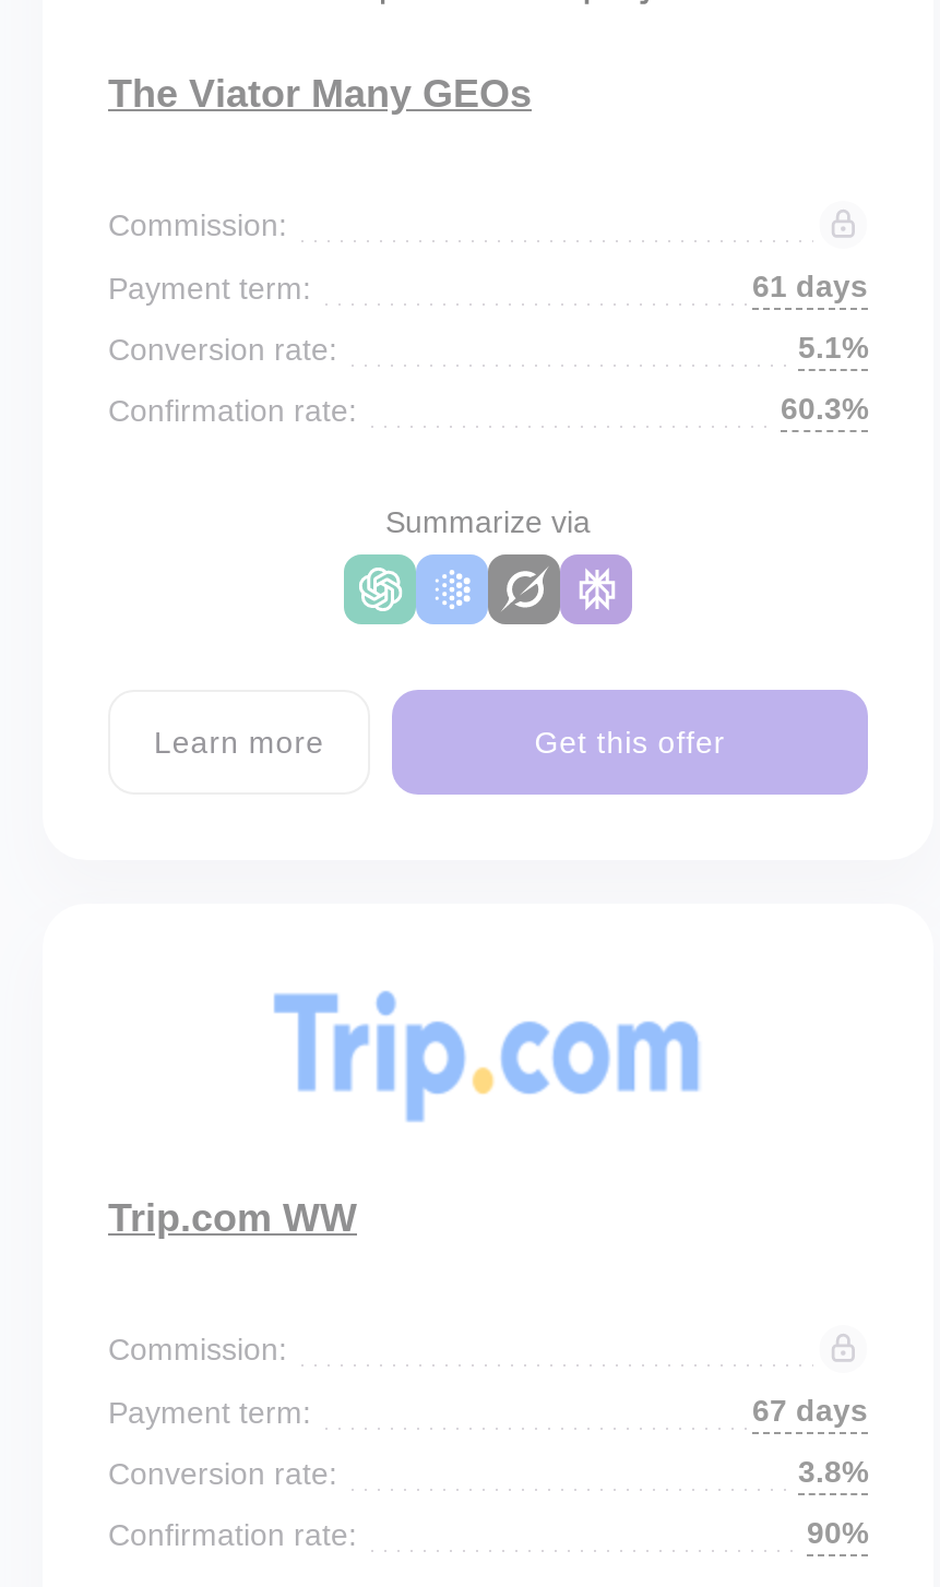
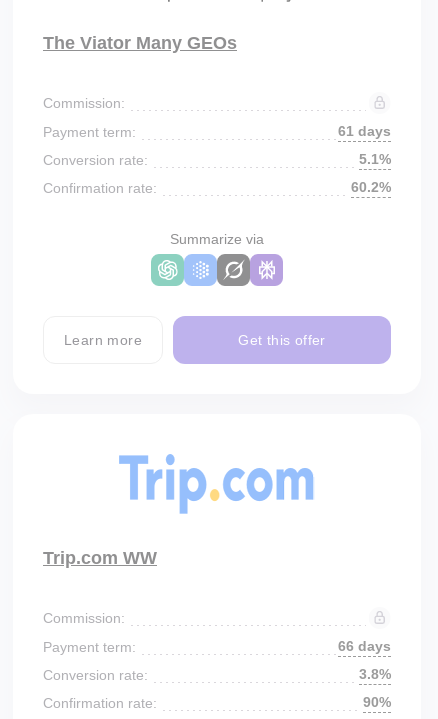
- 60.3%
+ 60.2%

- 67 days
+ 66 days
